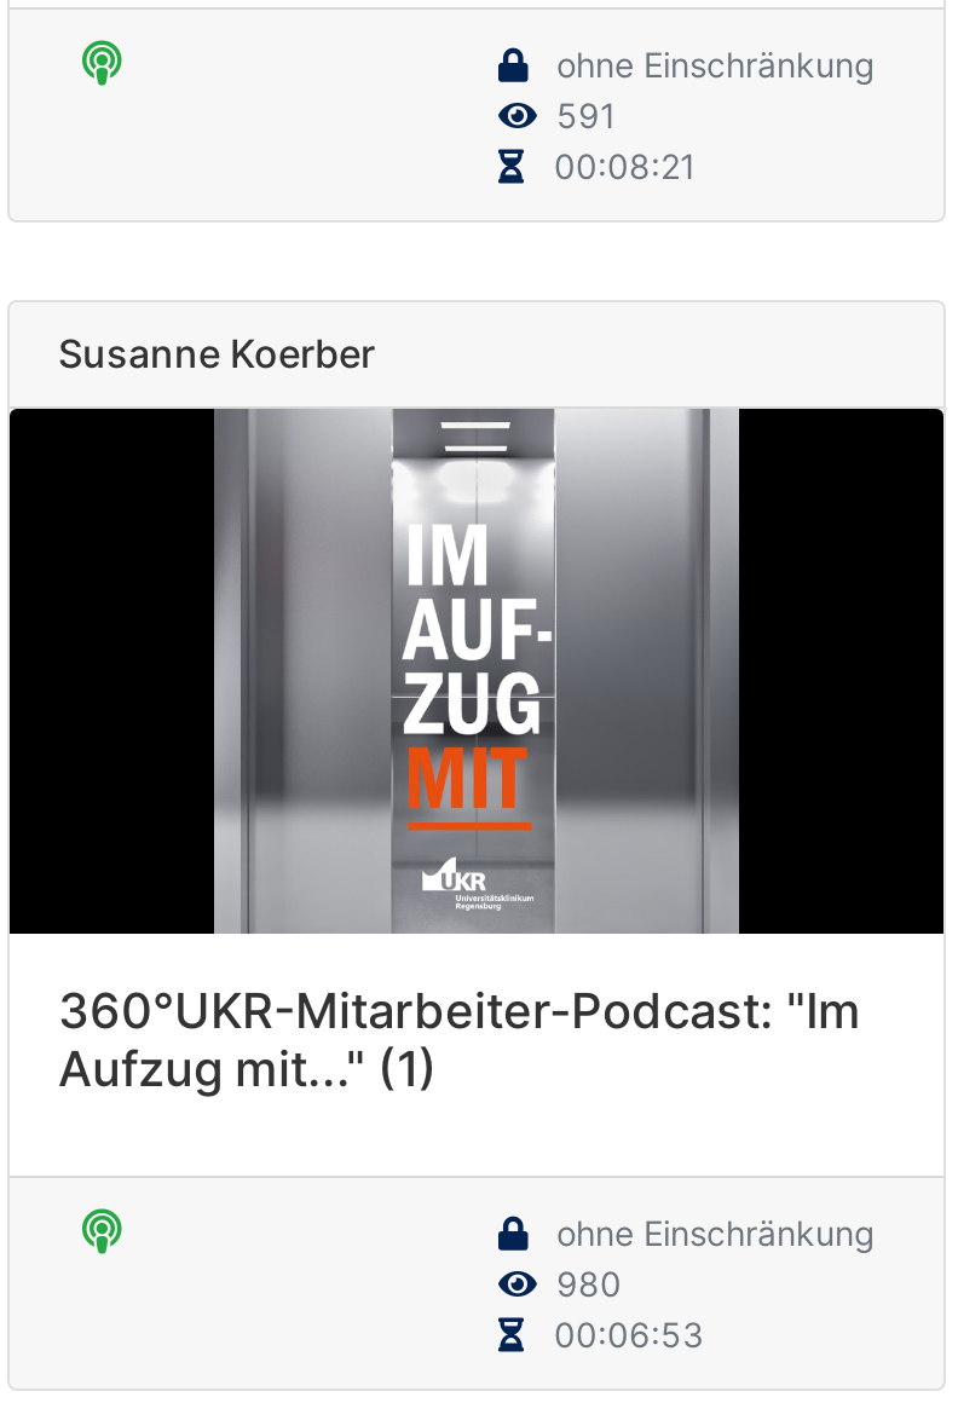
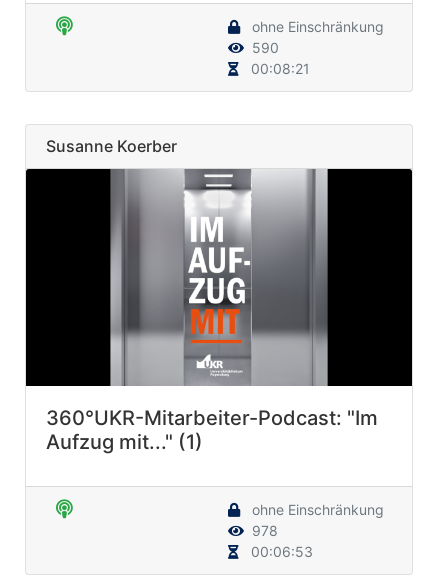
- 591
+ 590

- 980
+ 978
